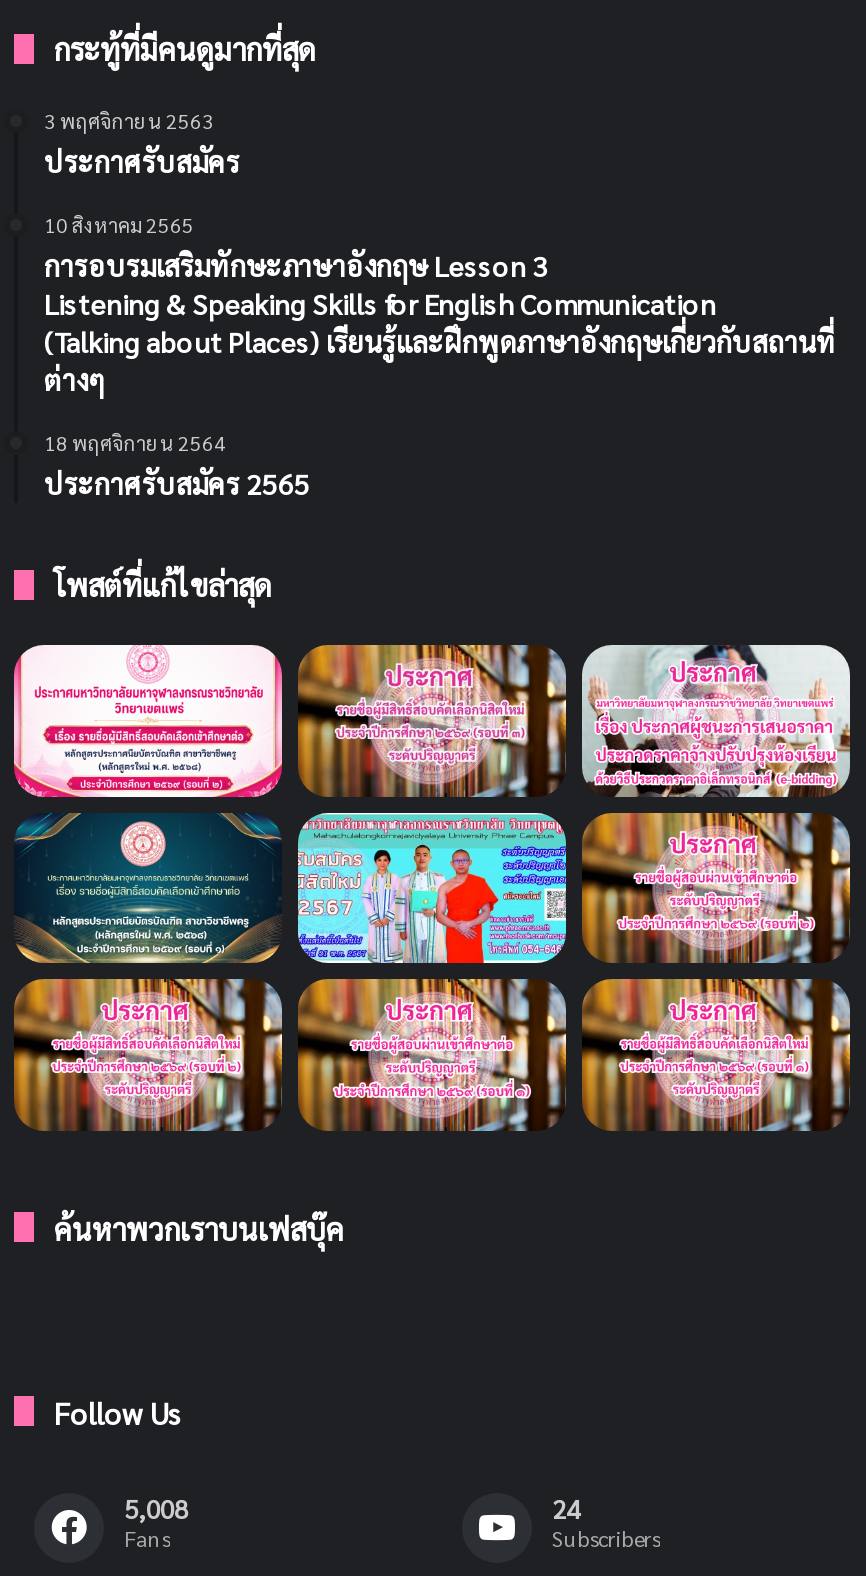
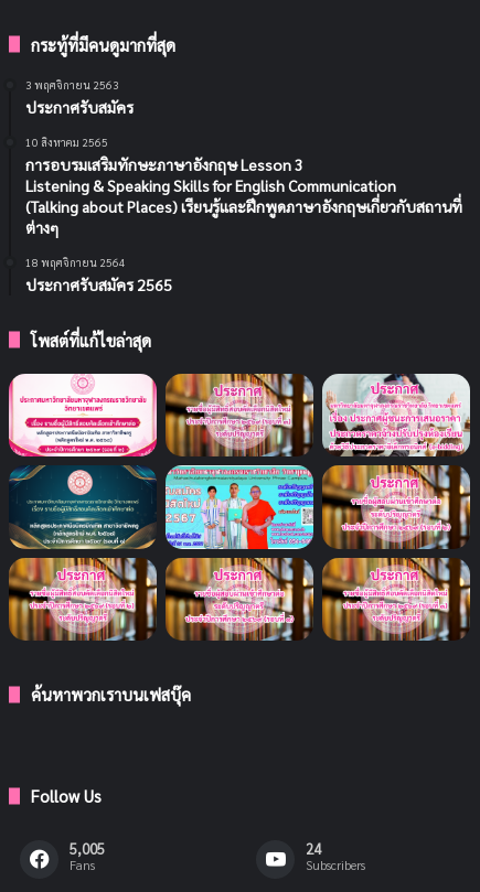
- 5,008
+ 5,005
